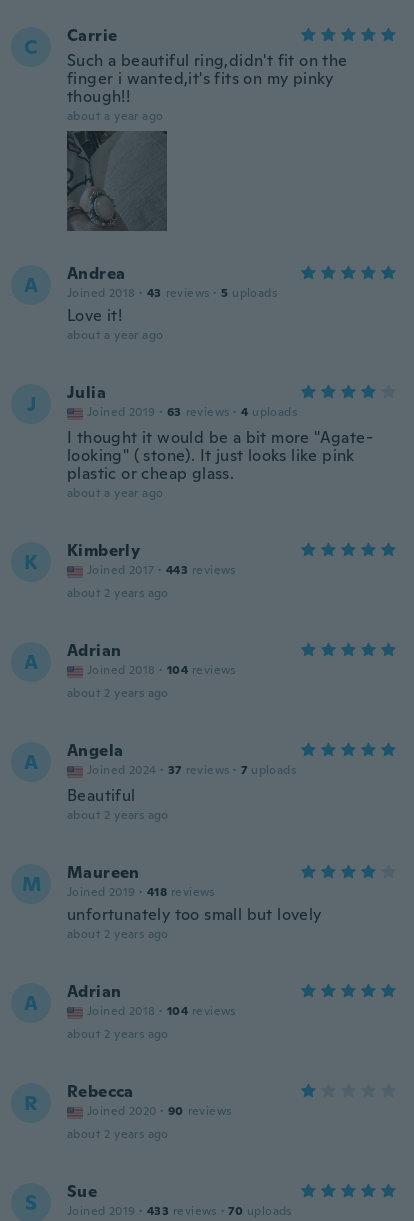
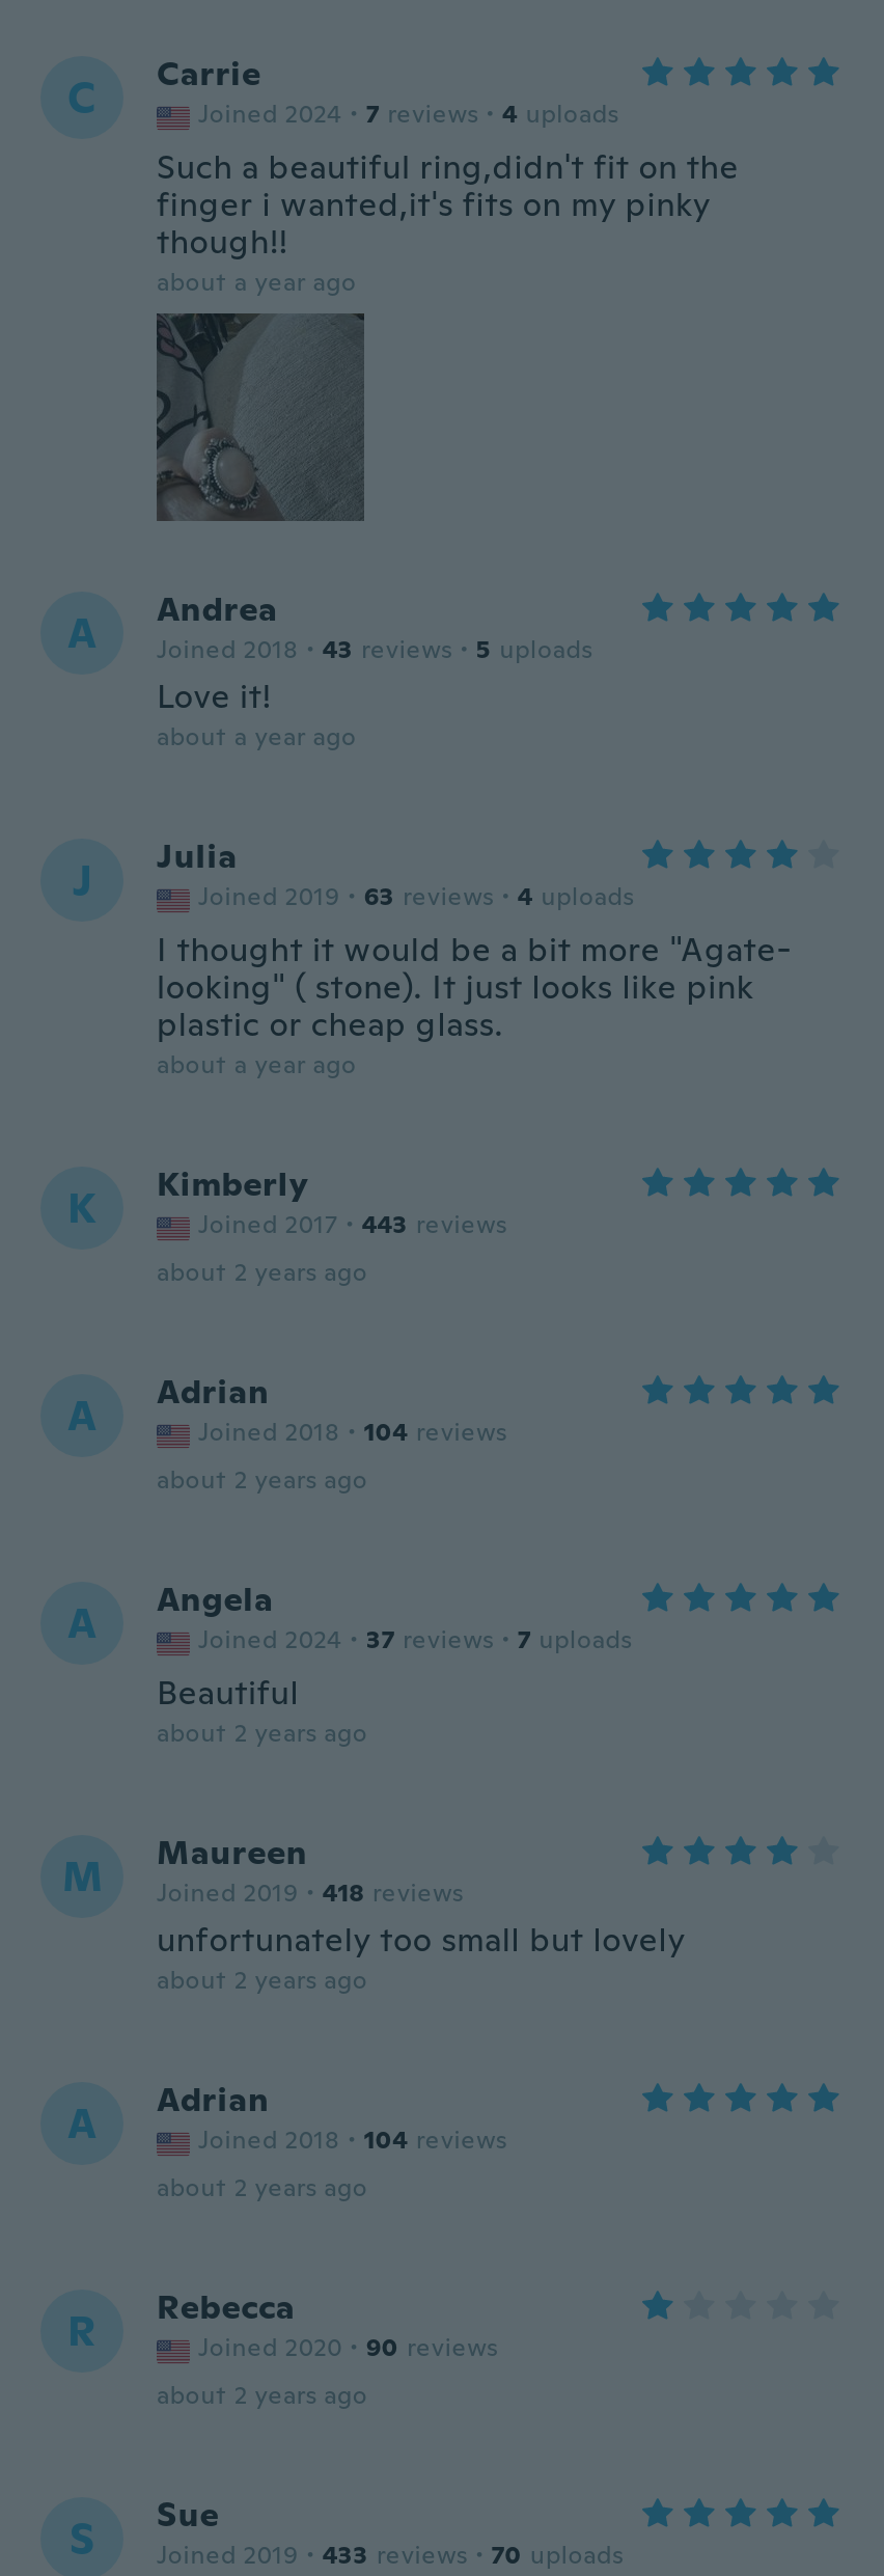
+ Joined 2024 · 7 reviews · 4 uploads
